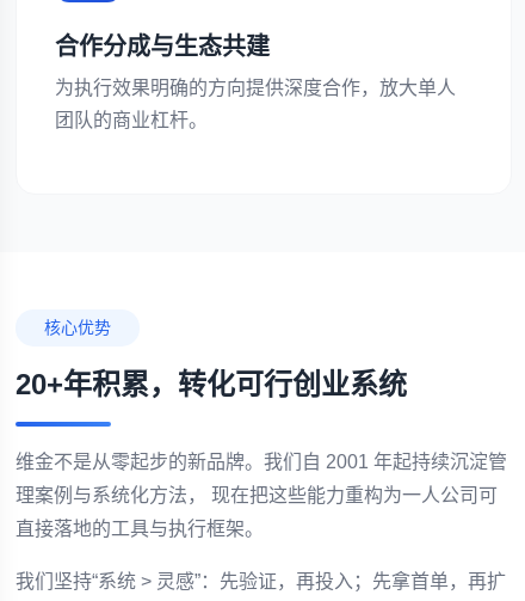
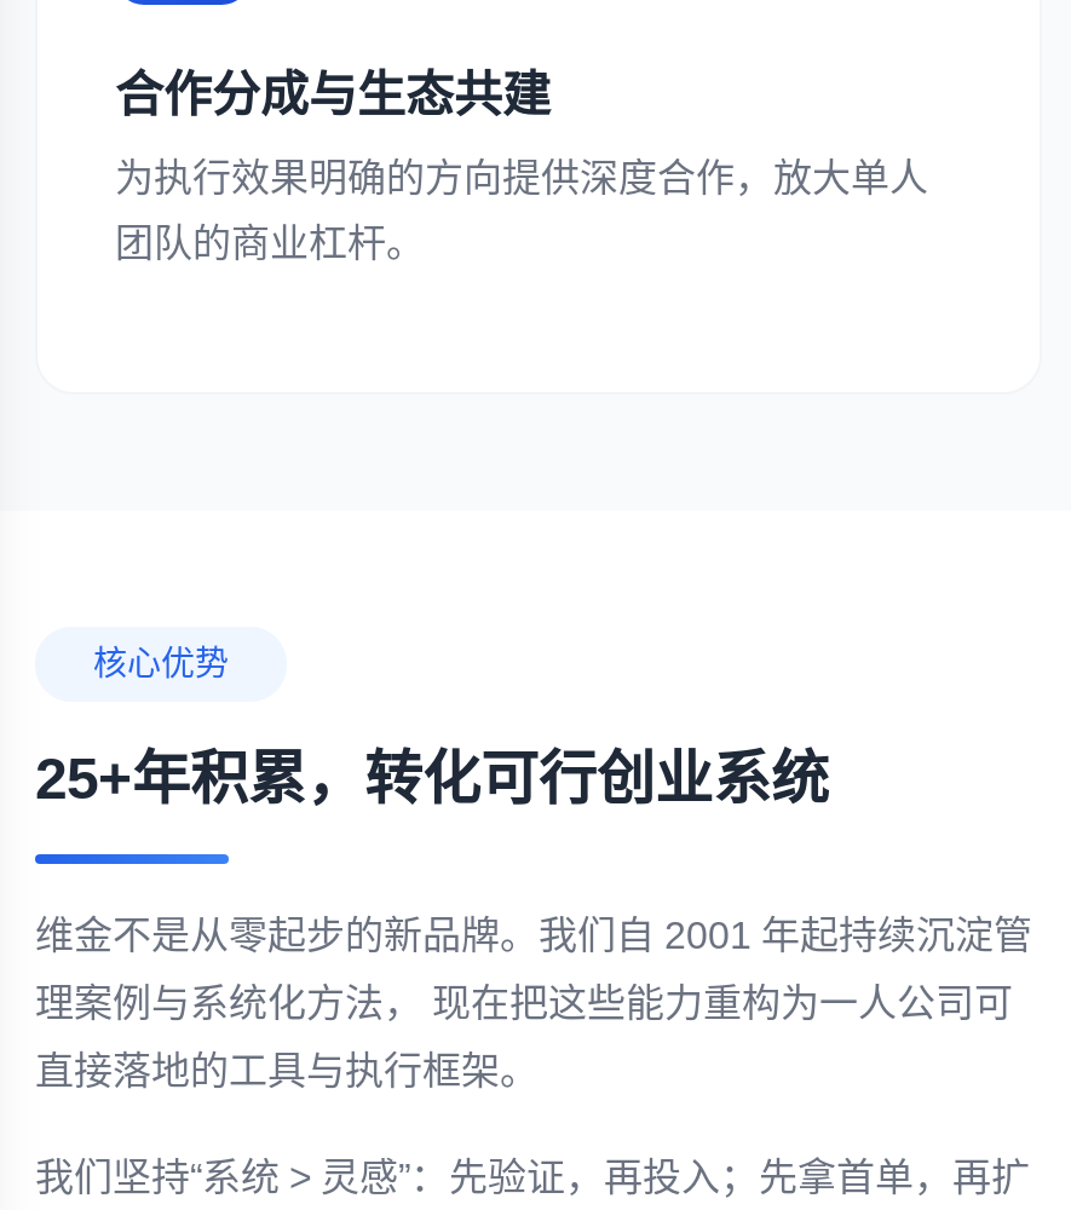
- 20+年积累，转化可行创业系统
+ 25+年积累，转化可行创业系统
